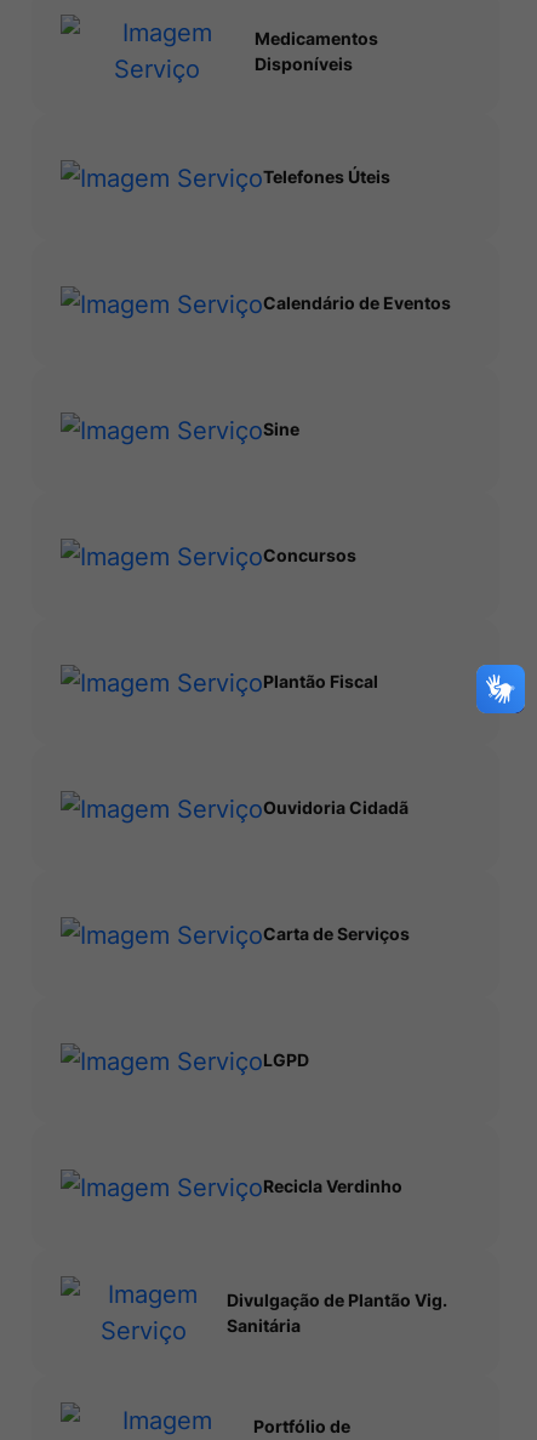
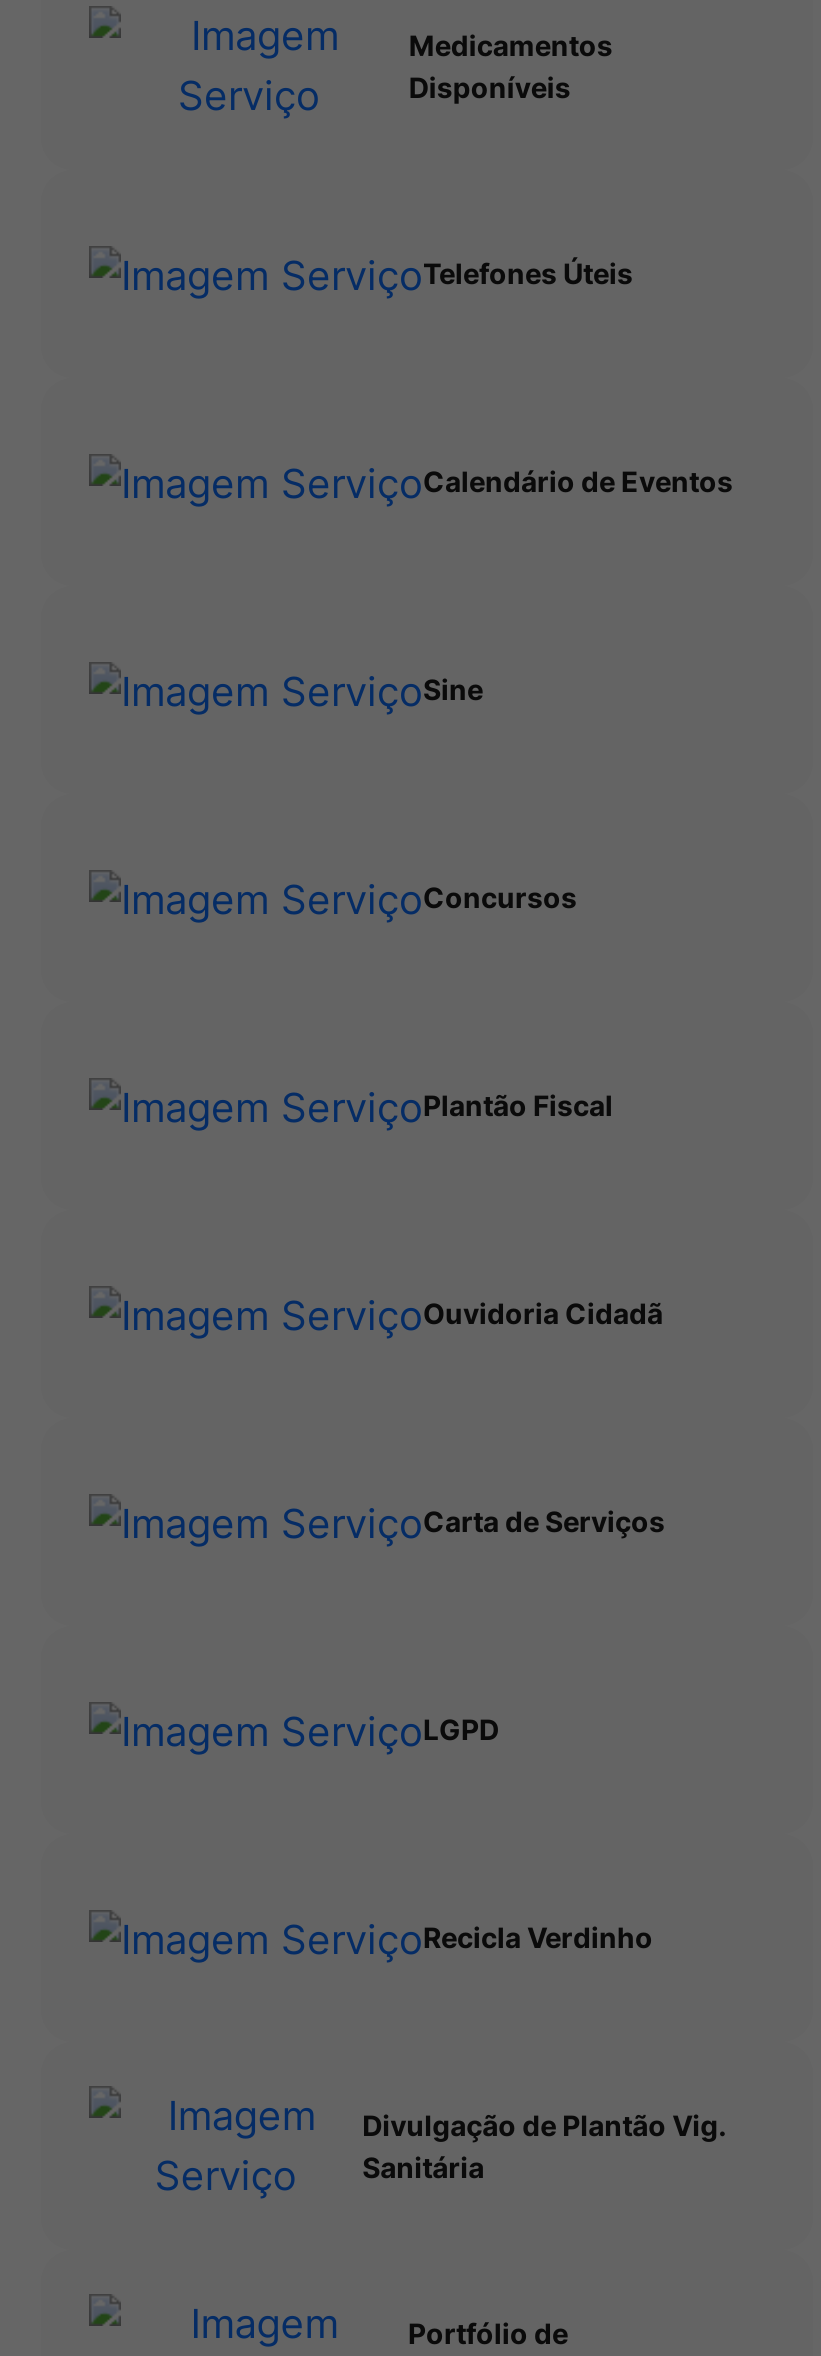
- [image]
